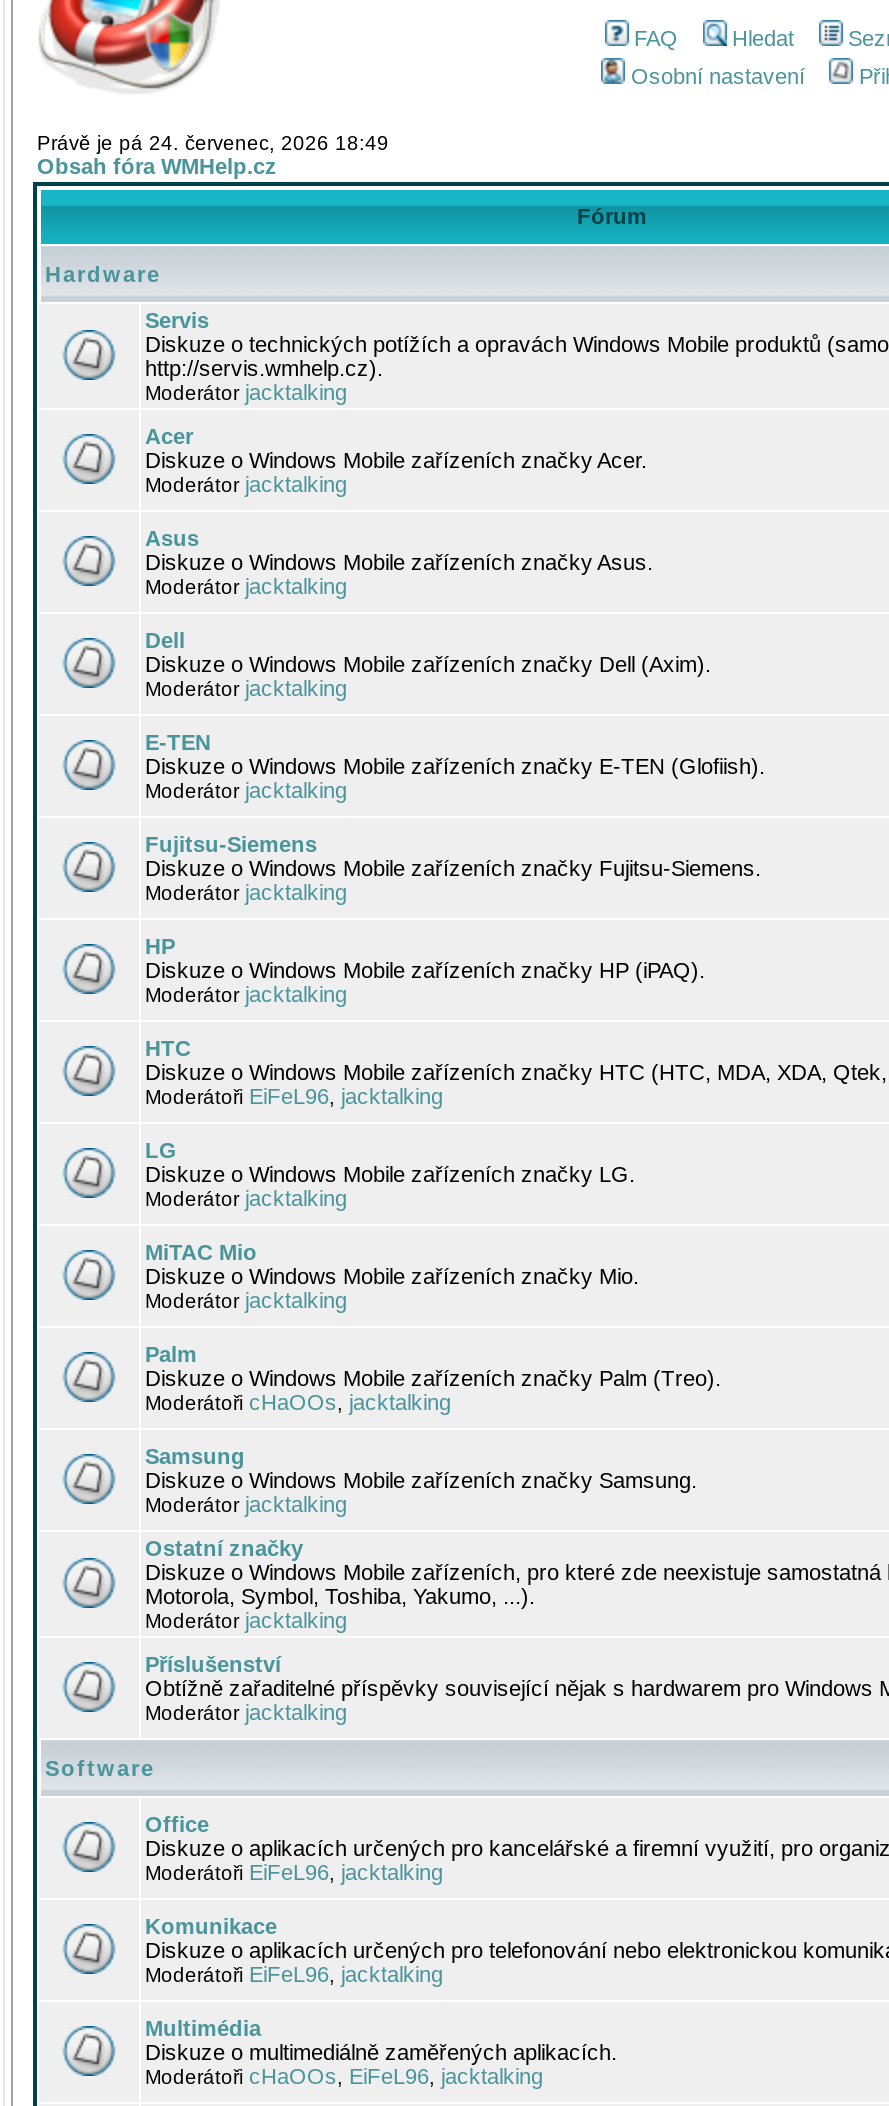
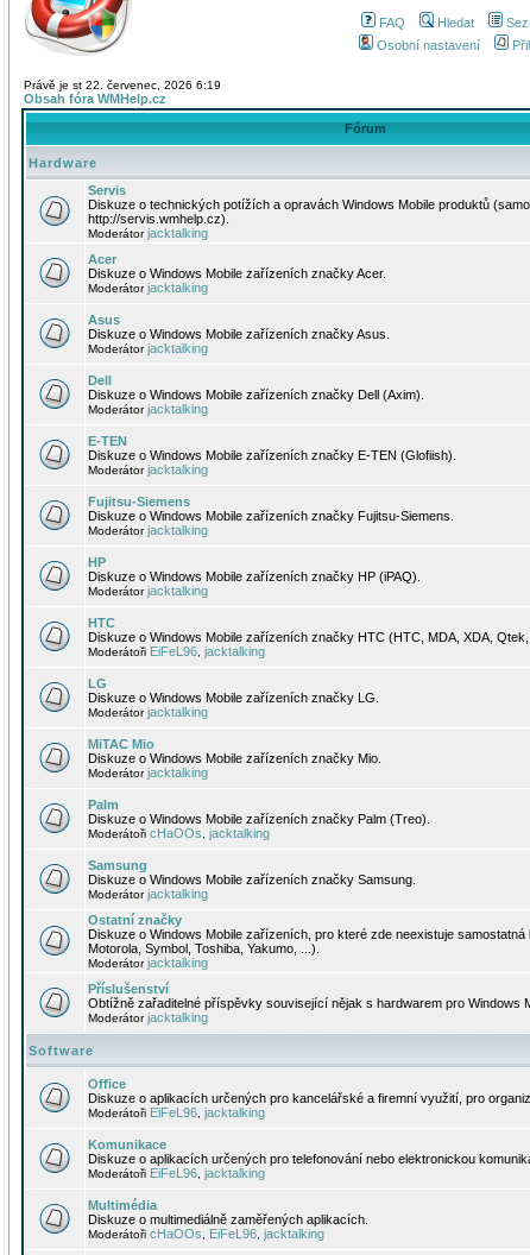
- Právě je pá 24. červenec, 2026 18:49
+ Právě je st 22. červenec, 2026 6:19
